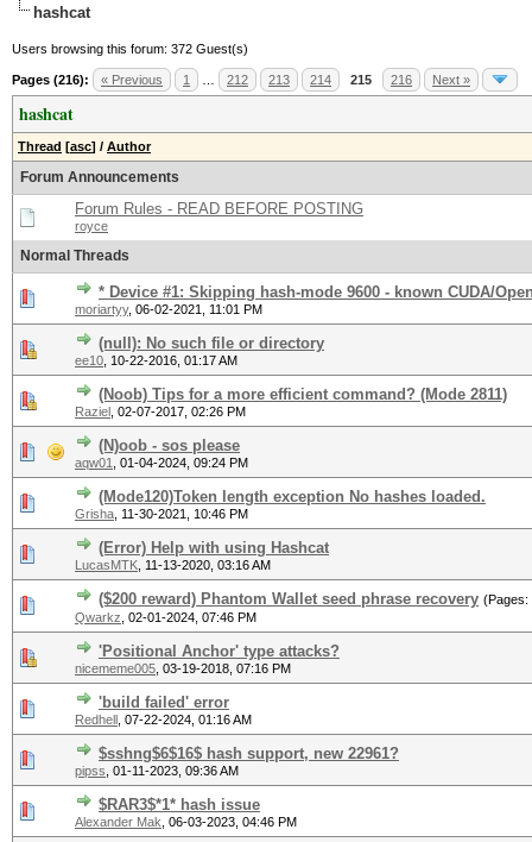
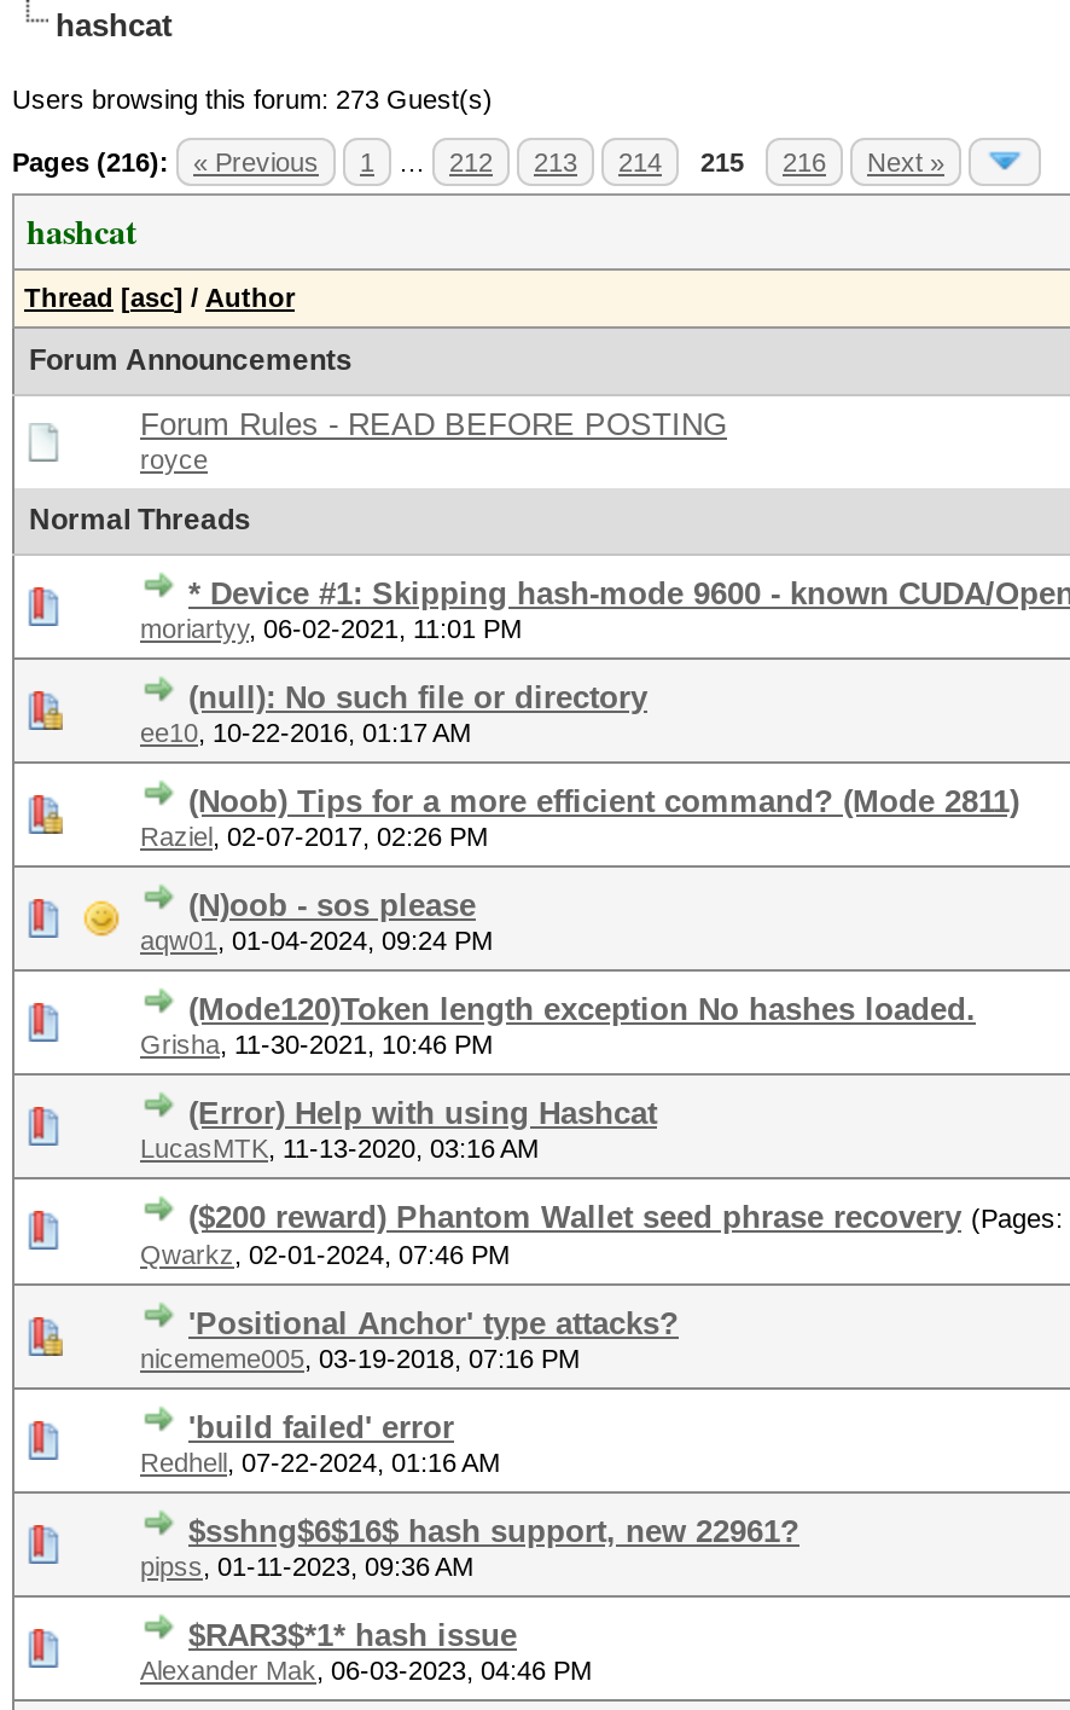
- Users browsing this forum: 372 Guest(s)
+ Users browsing this forum: 273 Guest(s)
